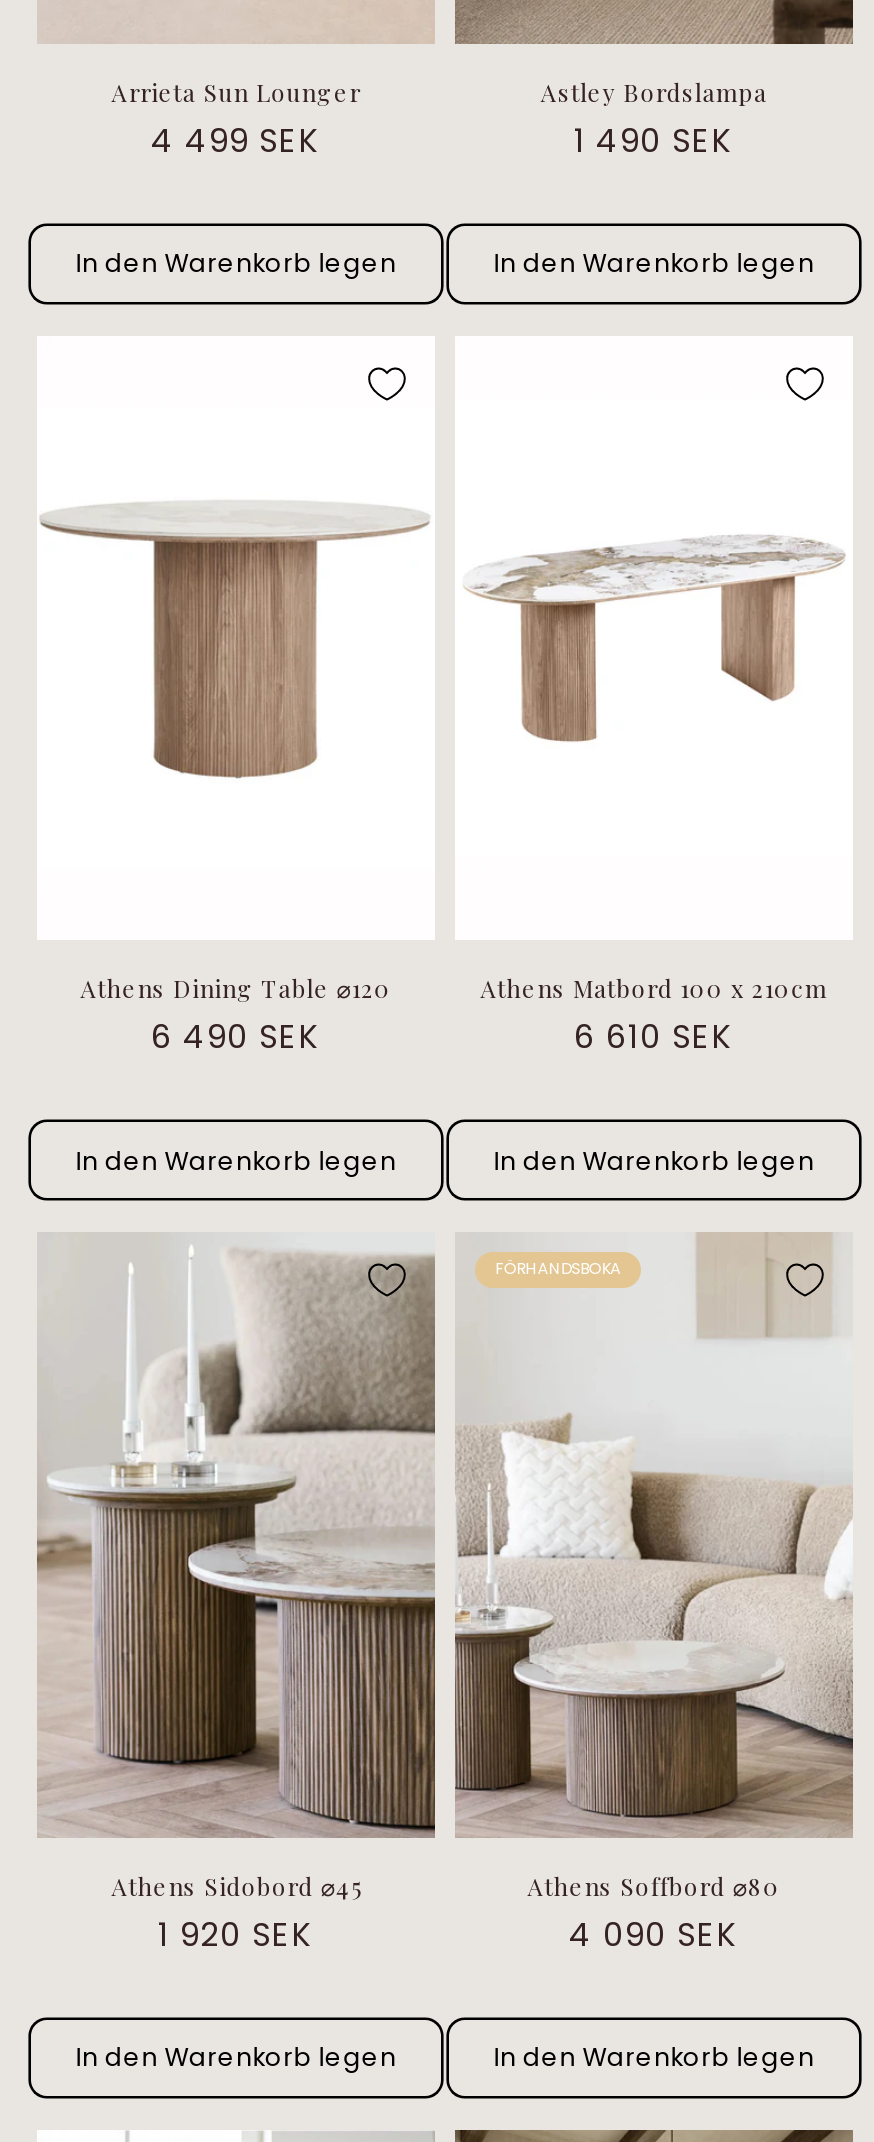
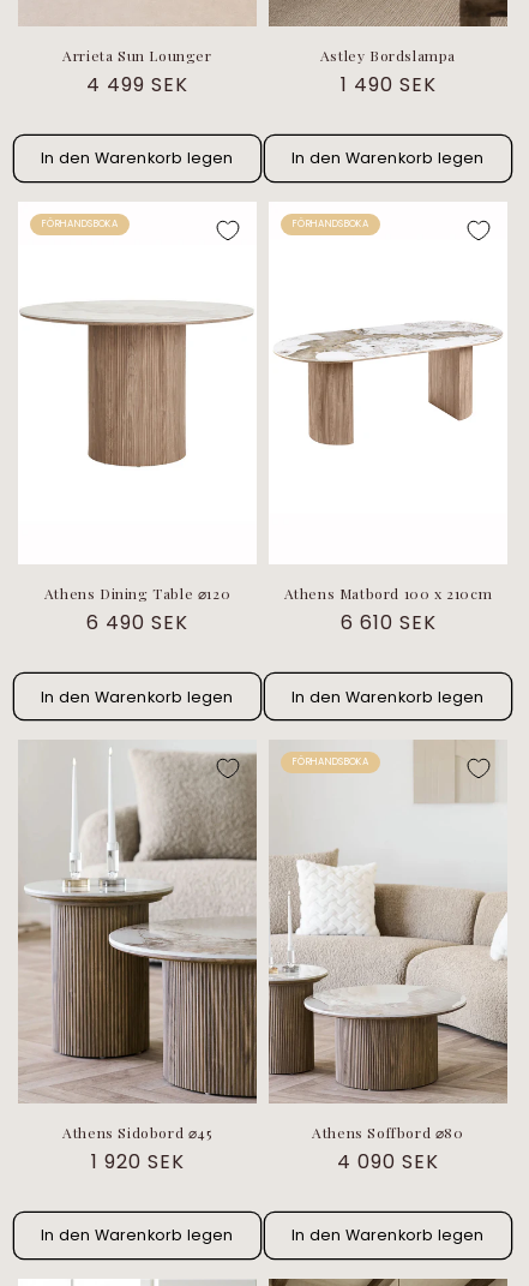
+ FÖRHANDSBOKA

+ FÖRHANDSBOKA
